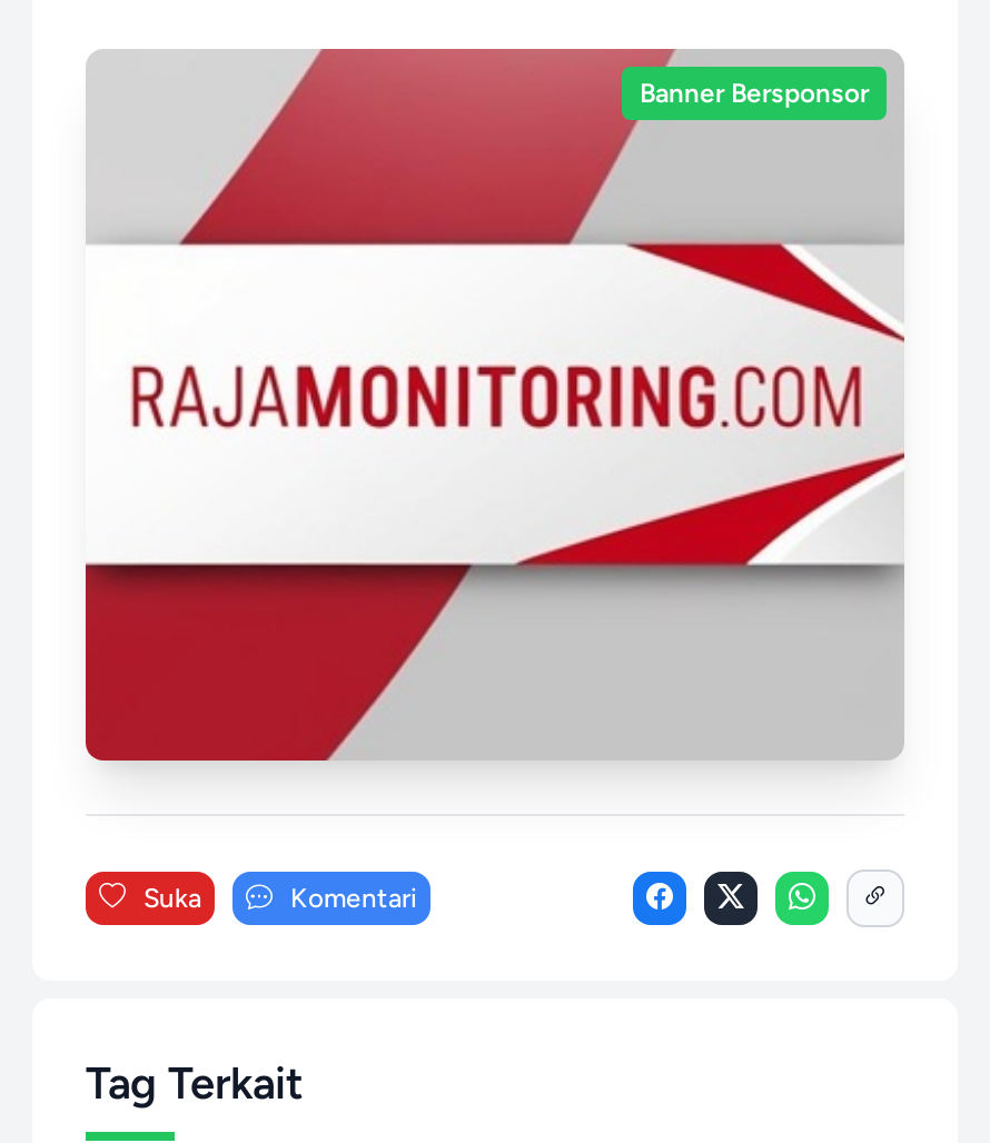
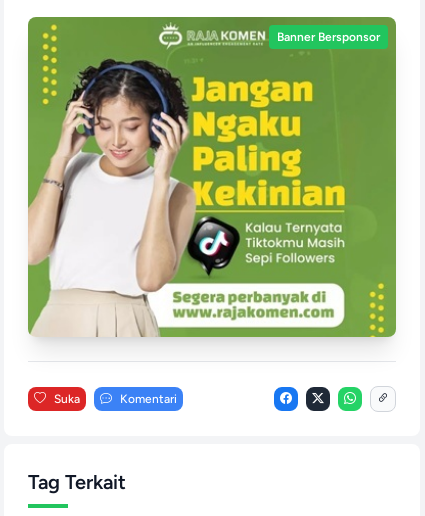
- [image]
+ [image]
